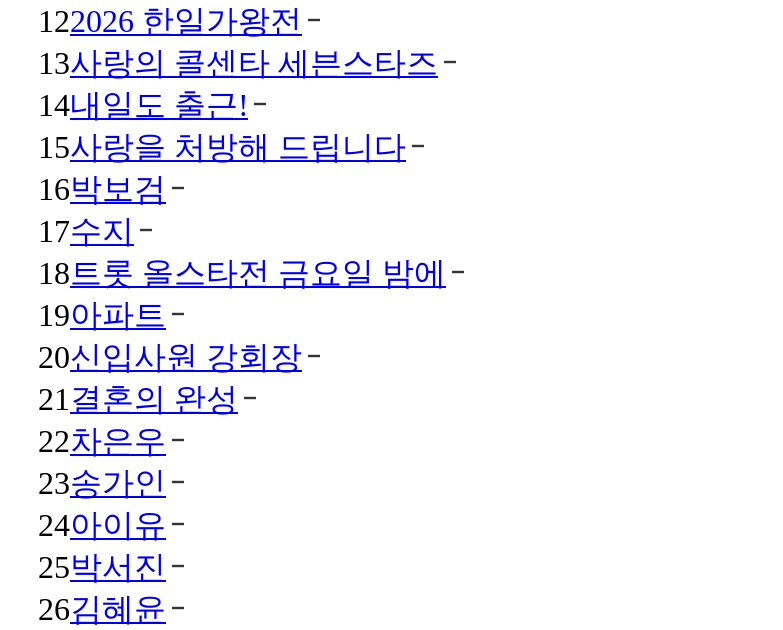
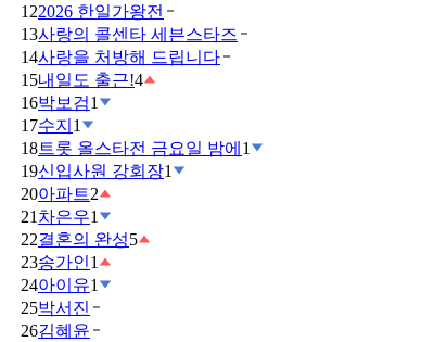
- 14내일도 출근!
- 15사랑을 처방해 드립니다
- 16박보검
- 17수지
- 18 트롯 올스타전 금요일 밤에
- 19아파트
- 20신입사원 강회장
- 21 결혼의 완성
- 22차은우
- 23송가인
- 24아이유
+ 14사랑을 처방해 드립니다
+ 15내일도 출근! 4
+ 16박보검 1
+ 17수지 1
+ 18 트롯 올스타전 금요일 밤에 1
+ 19신입사원 강회장1
+ 20아파트 2
+ 21 차은우 1
+ 22 결혼의 완성 5
+ 23송가인 1
+ 24아이유 1
